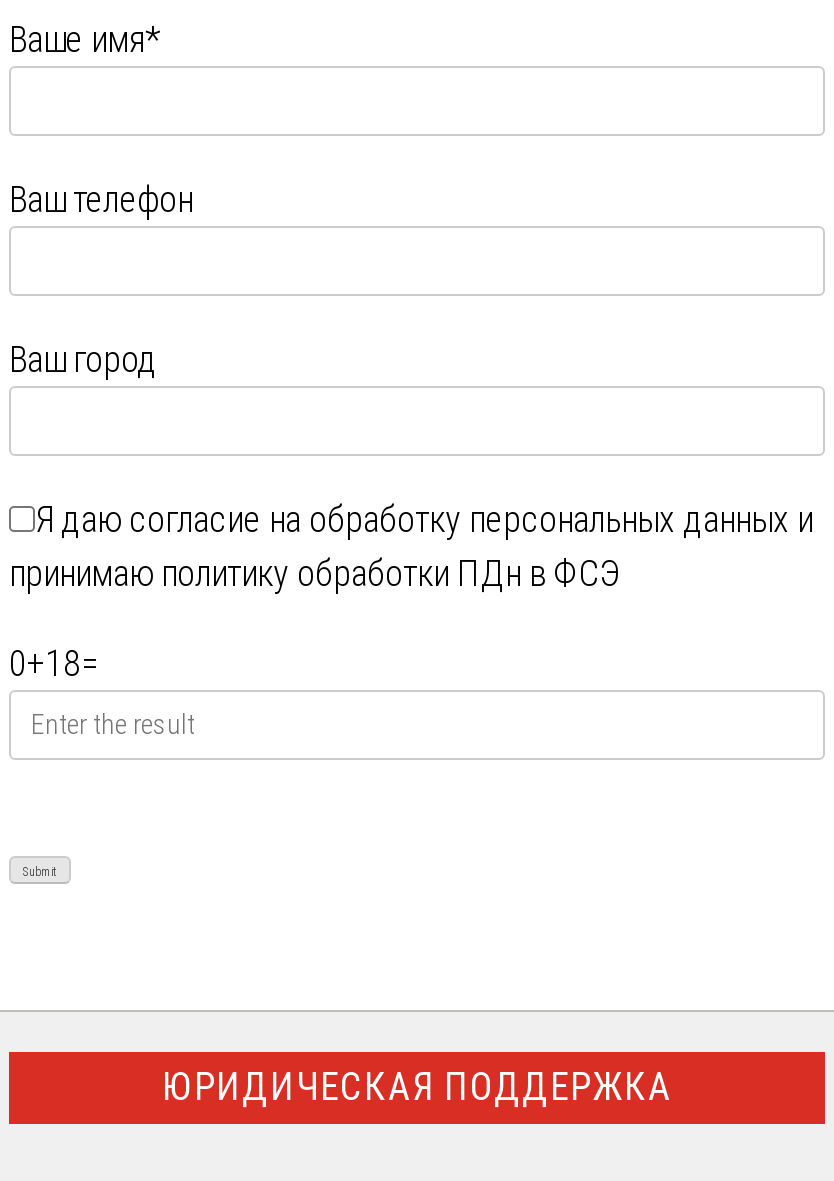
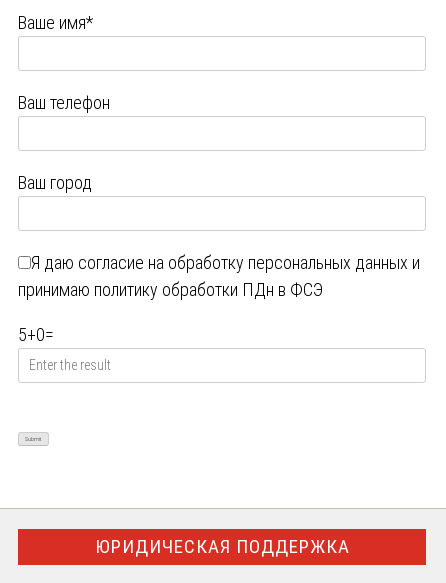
- 0+18=
+ 5+0=
